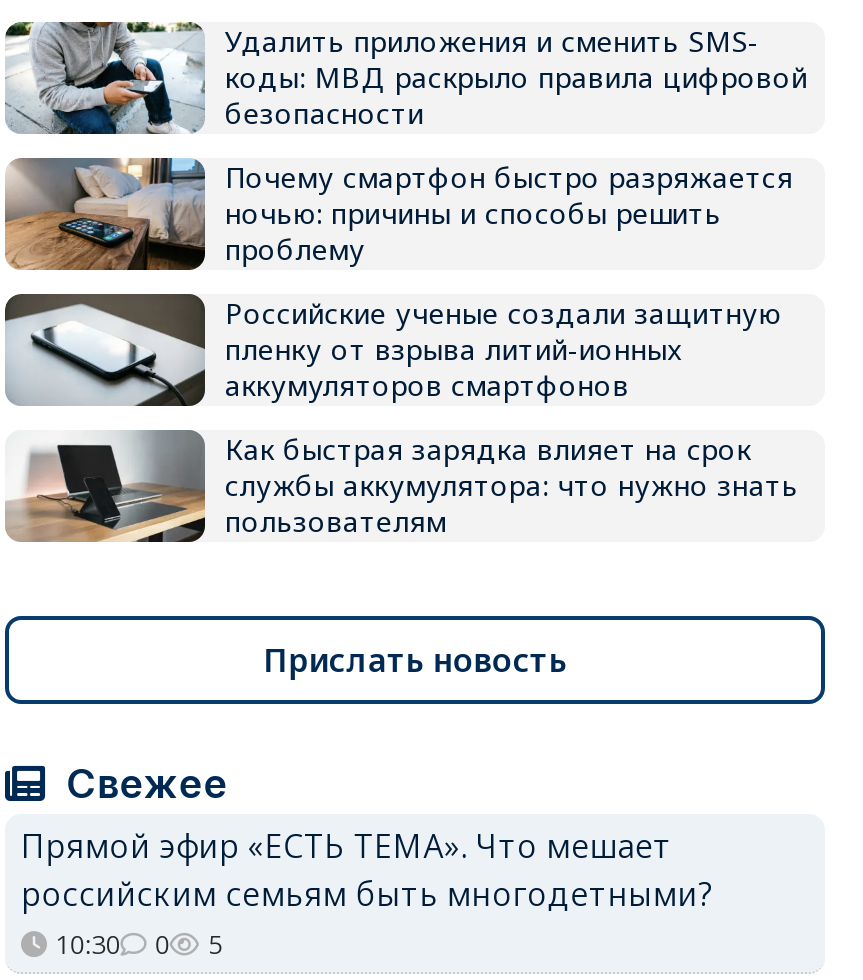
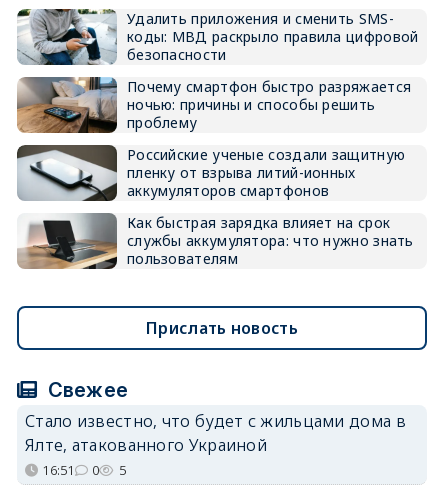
- Прямой эфир «ЕСТЬ ТЕМА». Что мешает
- российским семьям быть многодетными?
- 10:30
+ Стало известно, что будет с жильцами дома в
+ Ялте, атакованного Украиной
+ 16:51
